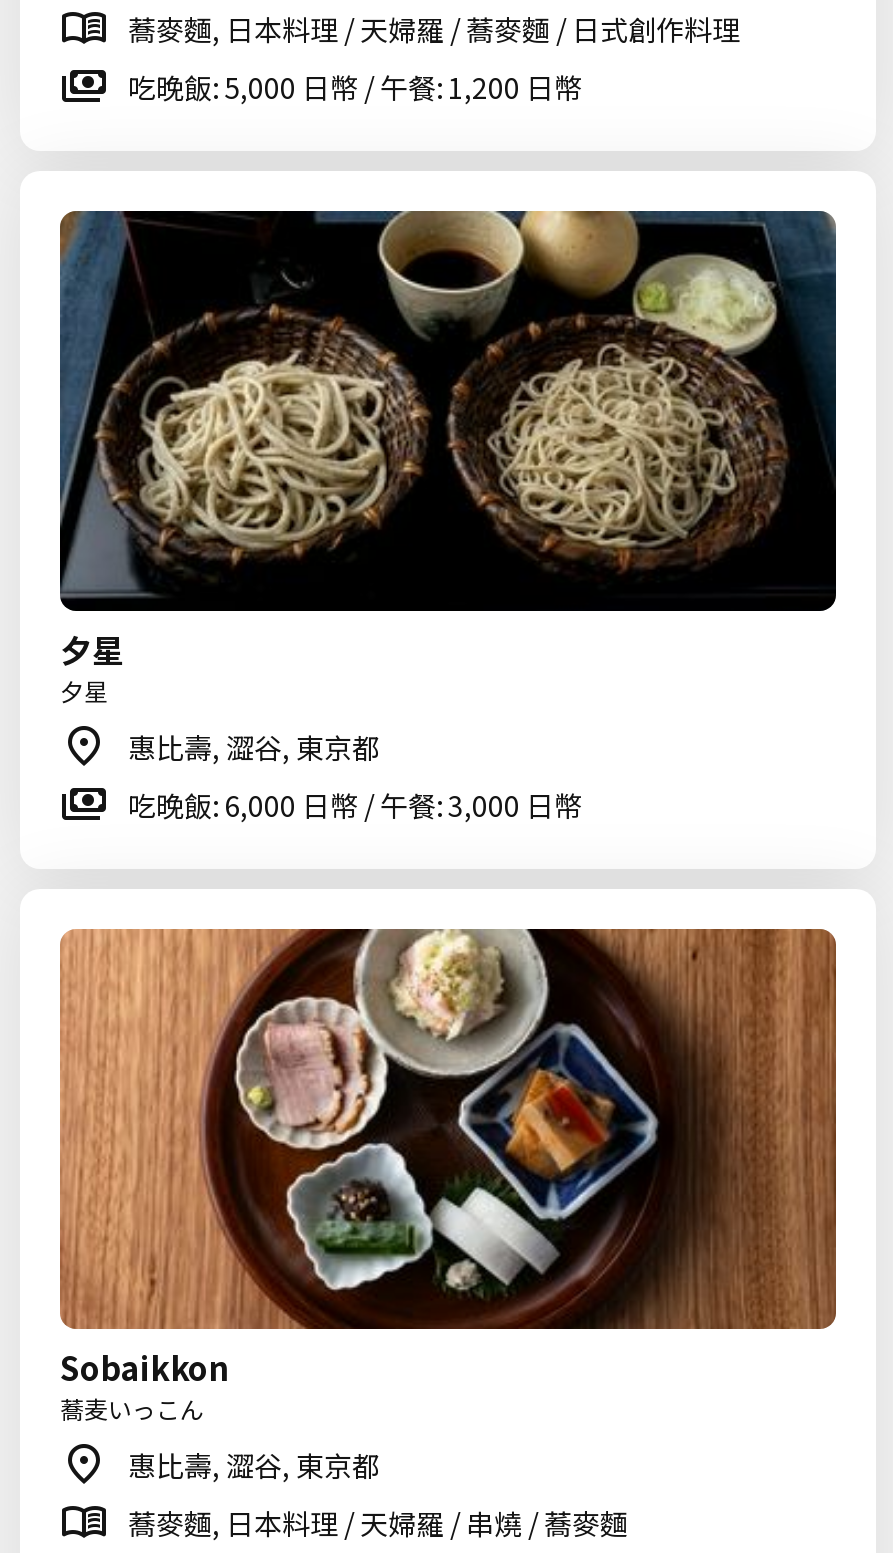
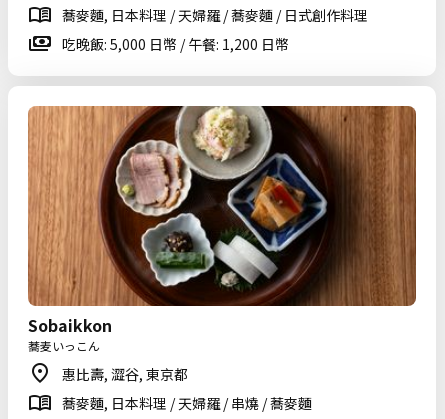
- [image]
- 夕星
- 夕星
- 惠比壽, 澀谷, 東京都
- 吃晚飯: 6,000 日幣 / 午餐: 3,000 日幣
